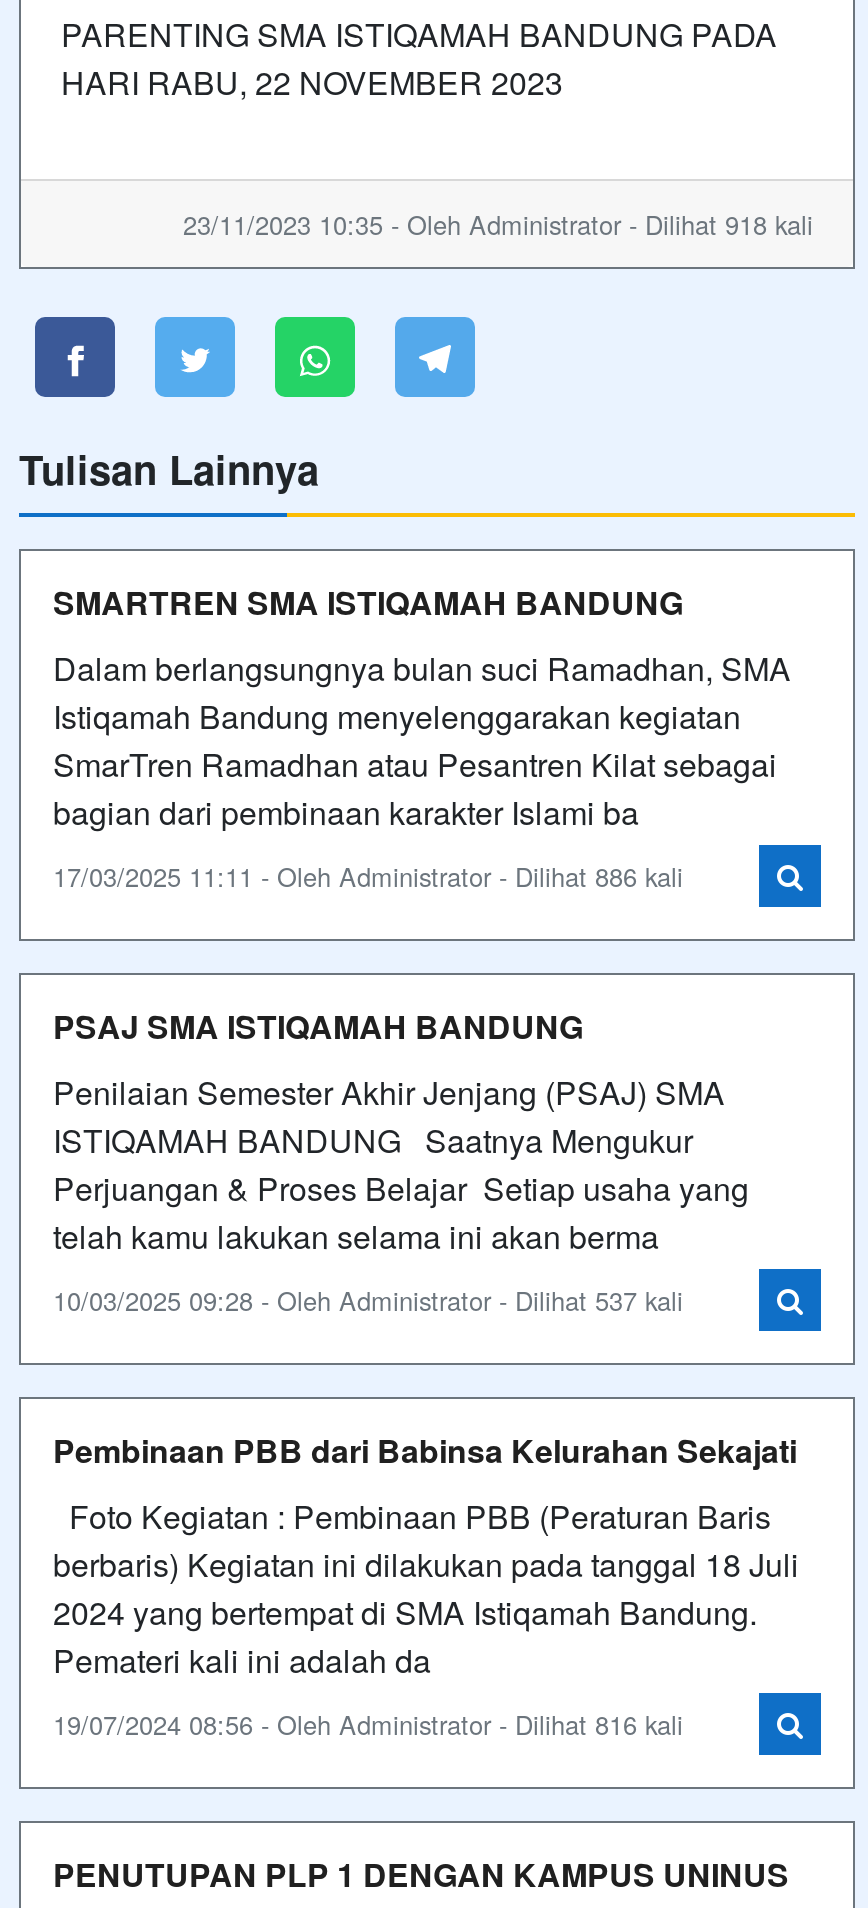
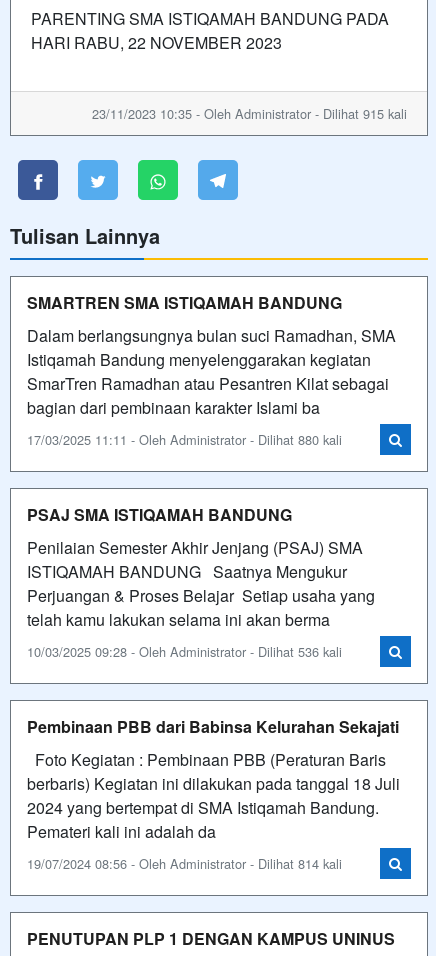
- 23/11/2023 10:35 - Oleh Administrator - Dilihat 918 kali
+ 23/11/2023 10:35 - Oleh Administrator - Dilihat 915 kali

- 17/03/2025 11:11 - Oleh Administrator - Dilihat 886 kali
+ 17/03/2025 11:11 - Oleh Administrator - Dilihat 880 kali

- 10/03/2025 09:28 - Oleh Administrator - Dilihat 537 kali
+ 10/03/2025 09:28 - Oleh Administrator - Dilihat 536 kali

- 19/07/2024 08:56 - Oleh Administrator - Dilihat 816 kali
+ 19/07/2024 08:56 - Oleh Administrator - Dilihat 814 kali
